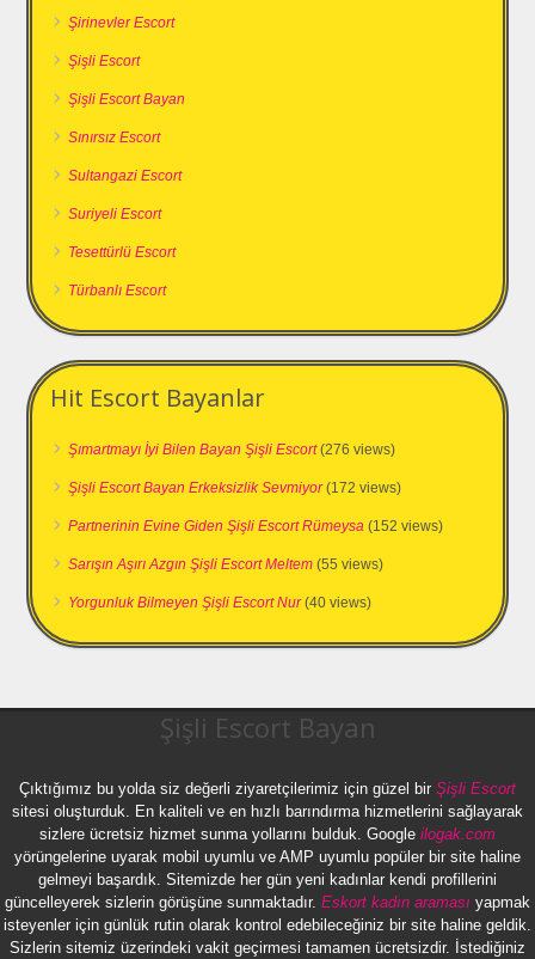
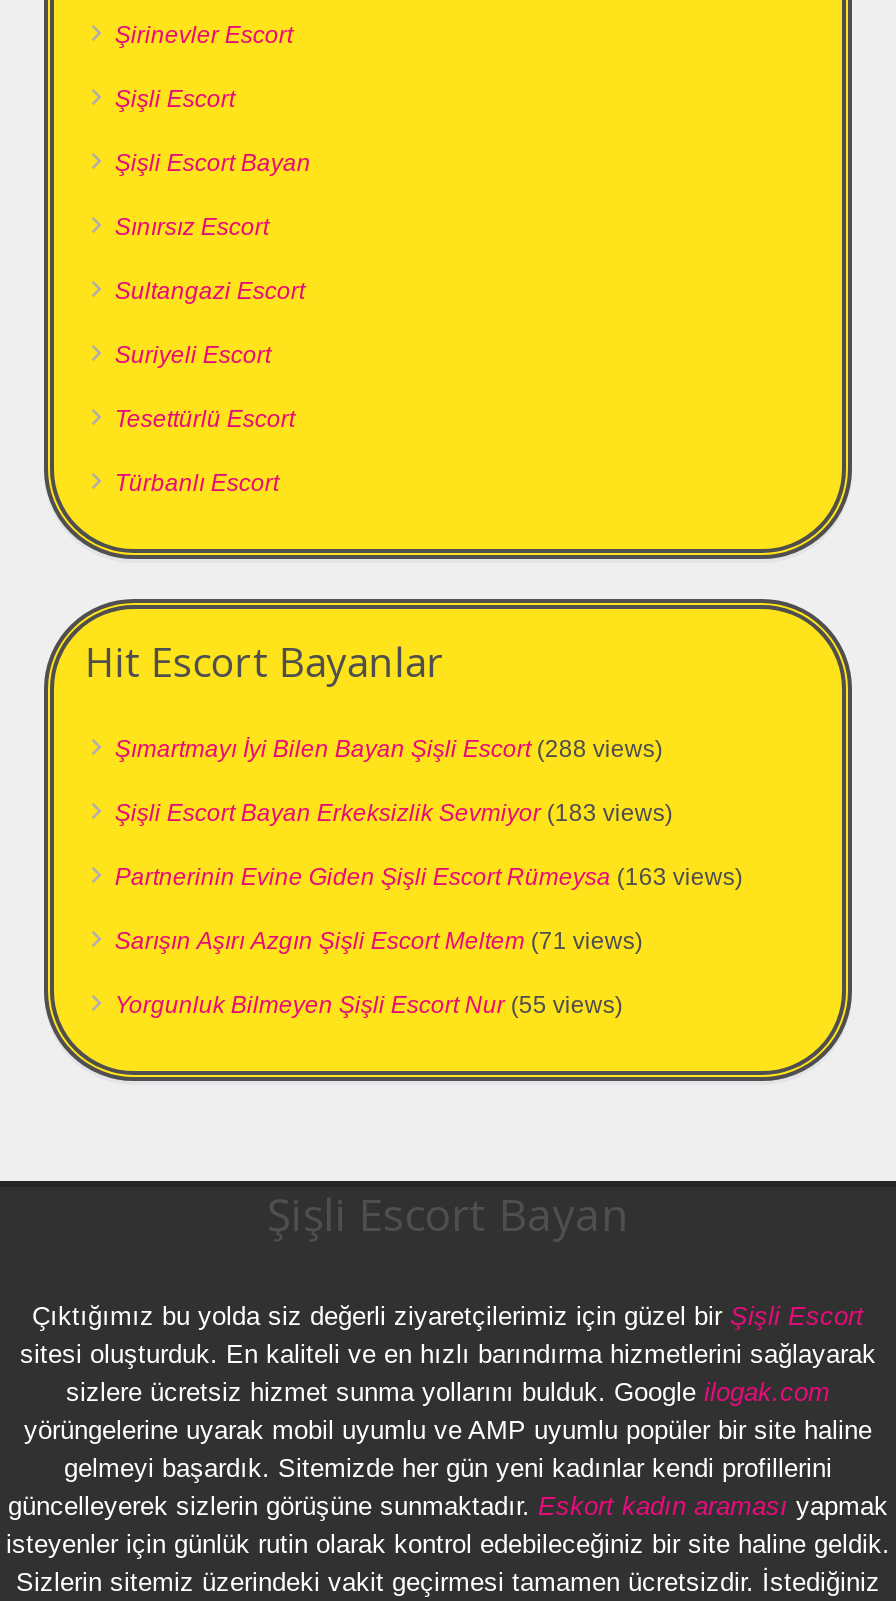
- Şımartmayı İyi Bilen Bayan Şişli Escort (276 views)
+ Şımartmayı İyi Bilen Bayan Şişli Escort (288 views)

- Şişli Escort Bayan Erkeksizlik Sevmiyor (172 views)
+ Şişli Escort Bayan Erkeksizlik Sevmiyor (183 views)

- Partnerinin Evine Giden Şişli Escort Rümeysa (152 views)
+ Partnerinin Evine Giden Şişli Escort Rümeysa (163 views)

- Sarışın Aşırı Azgın Şişli Escort Meltem (55 views)
+ Sarışın Aşırı Azgın Şişli Escort Meltem (71 views)

- Yorgunluk Bilmeyen Şişli Escort Nur (40 views)
+ Yorgunluk Bilmeyen Şişli Escort Nur (55 views)
